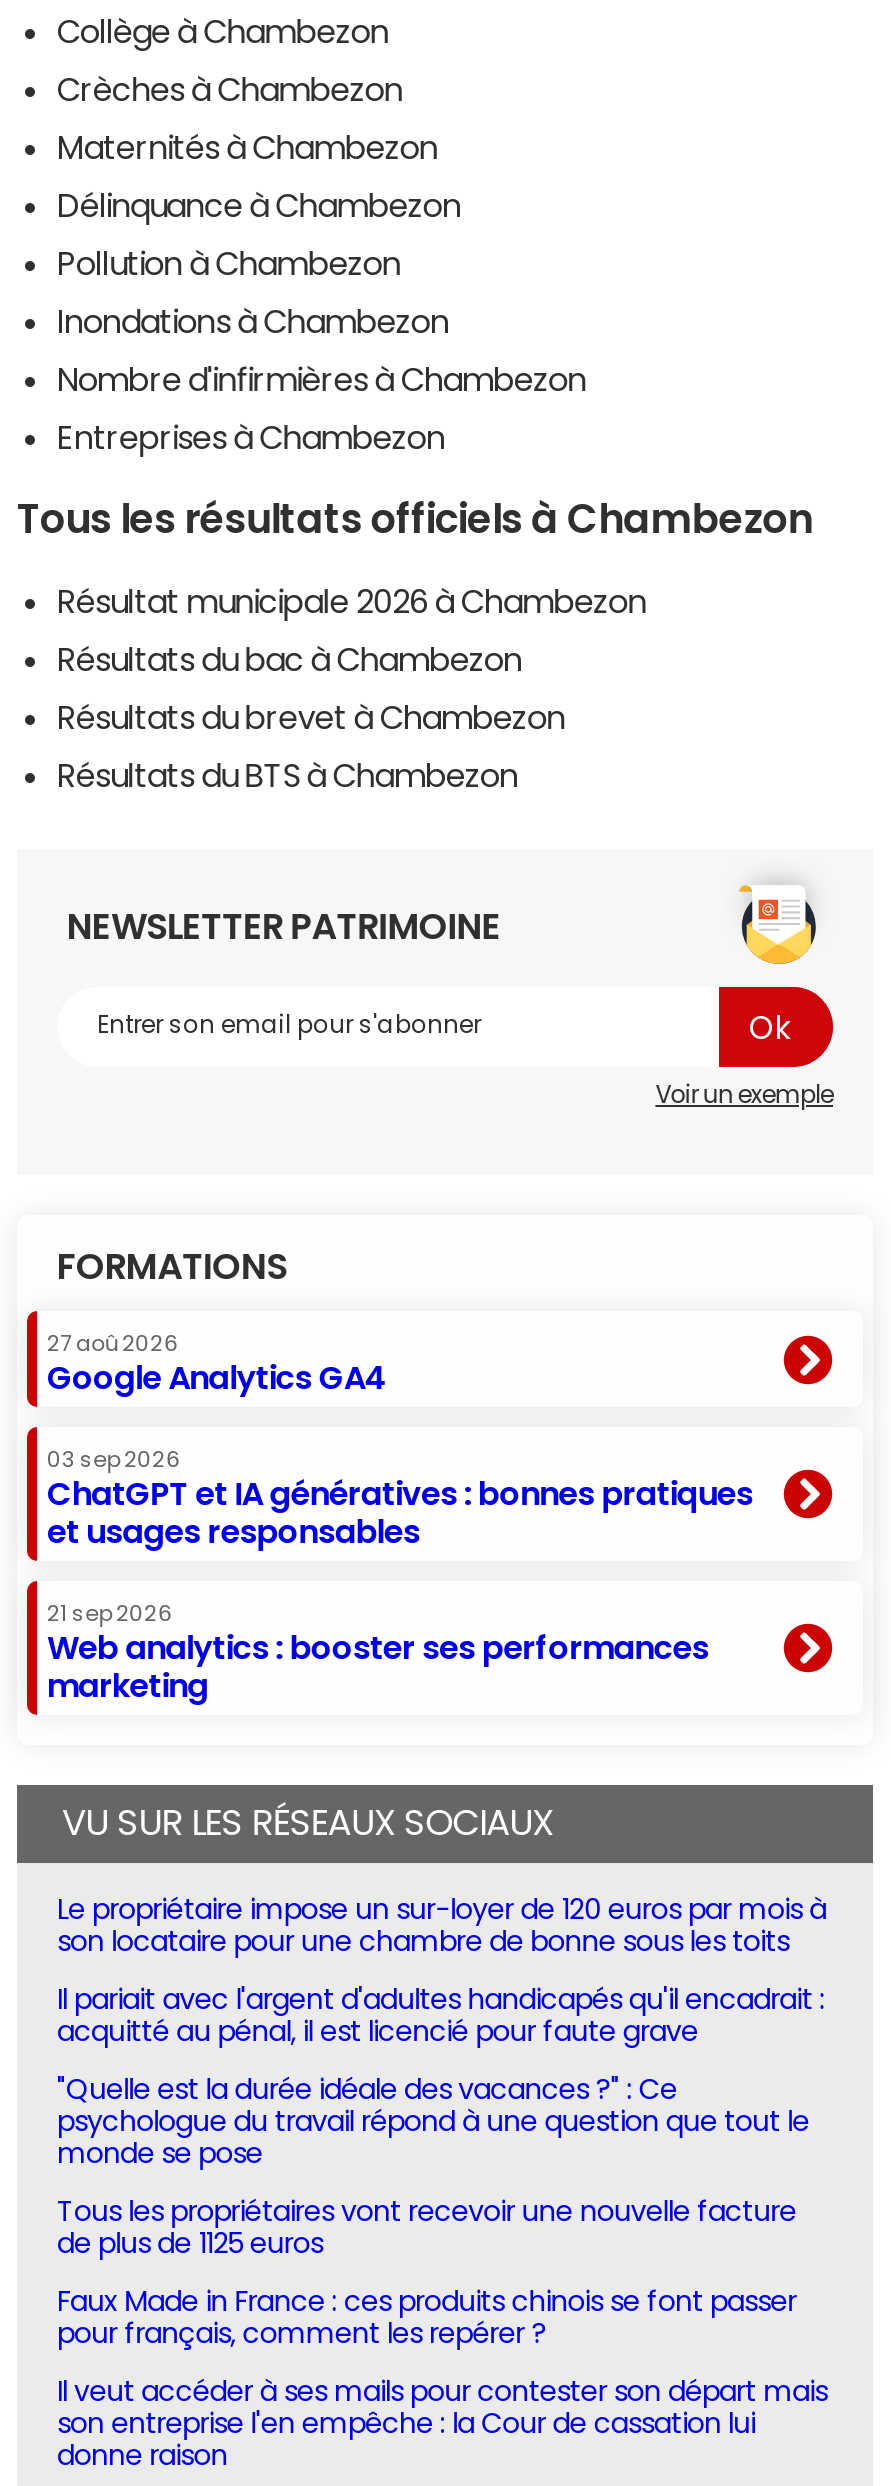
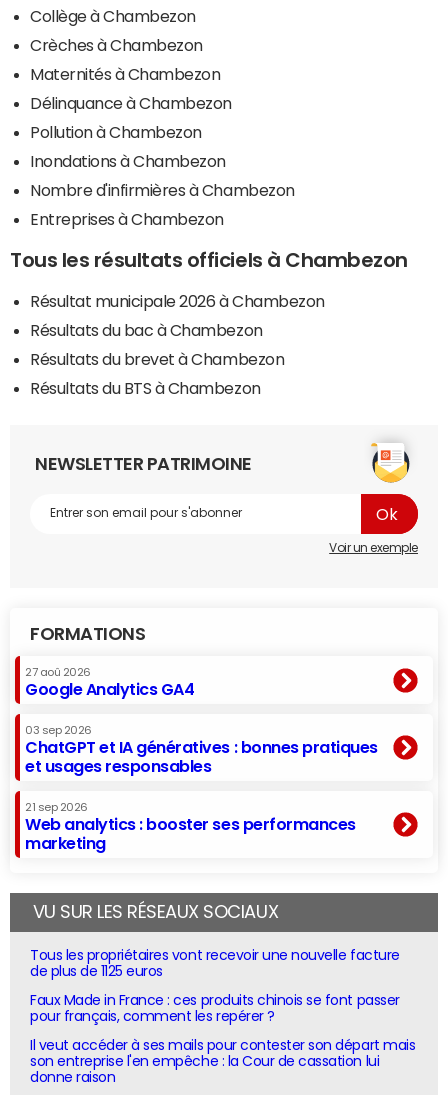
- Le propriétaire impose un sur-loyer de 120 euros par mois à
- son locataire pour une chambre de bonne sous les toits
- Il pariait avec l'argent d'adultes handicapés qu'il encadrait :
- acquitté au pénal, il est licencié pour faute grave
- "Quelle est la durée idéale des vacances ?" : Ce
- psychologue du travail répond à une question que tout le
- monde se pose
